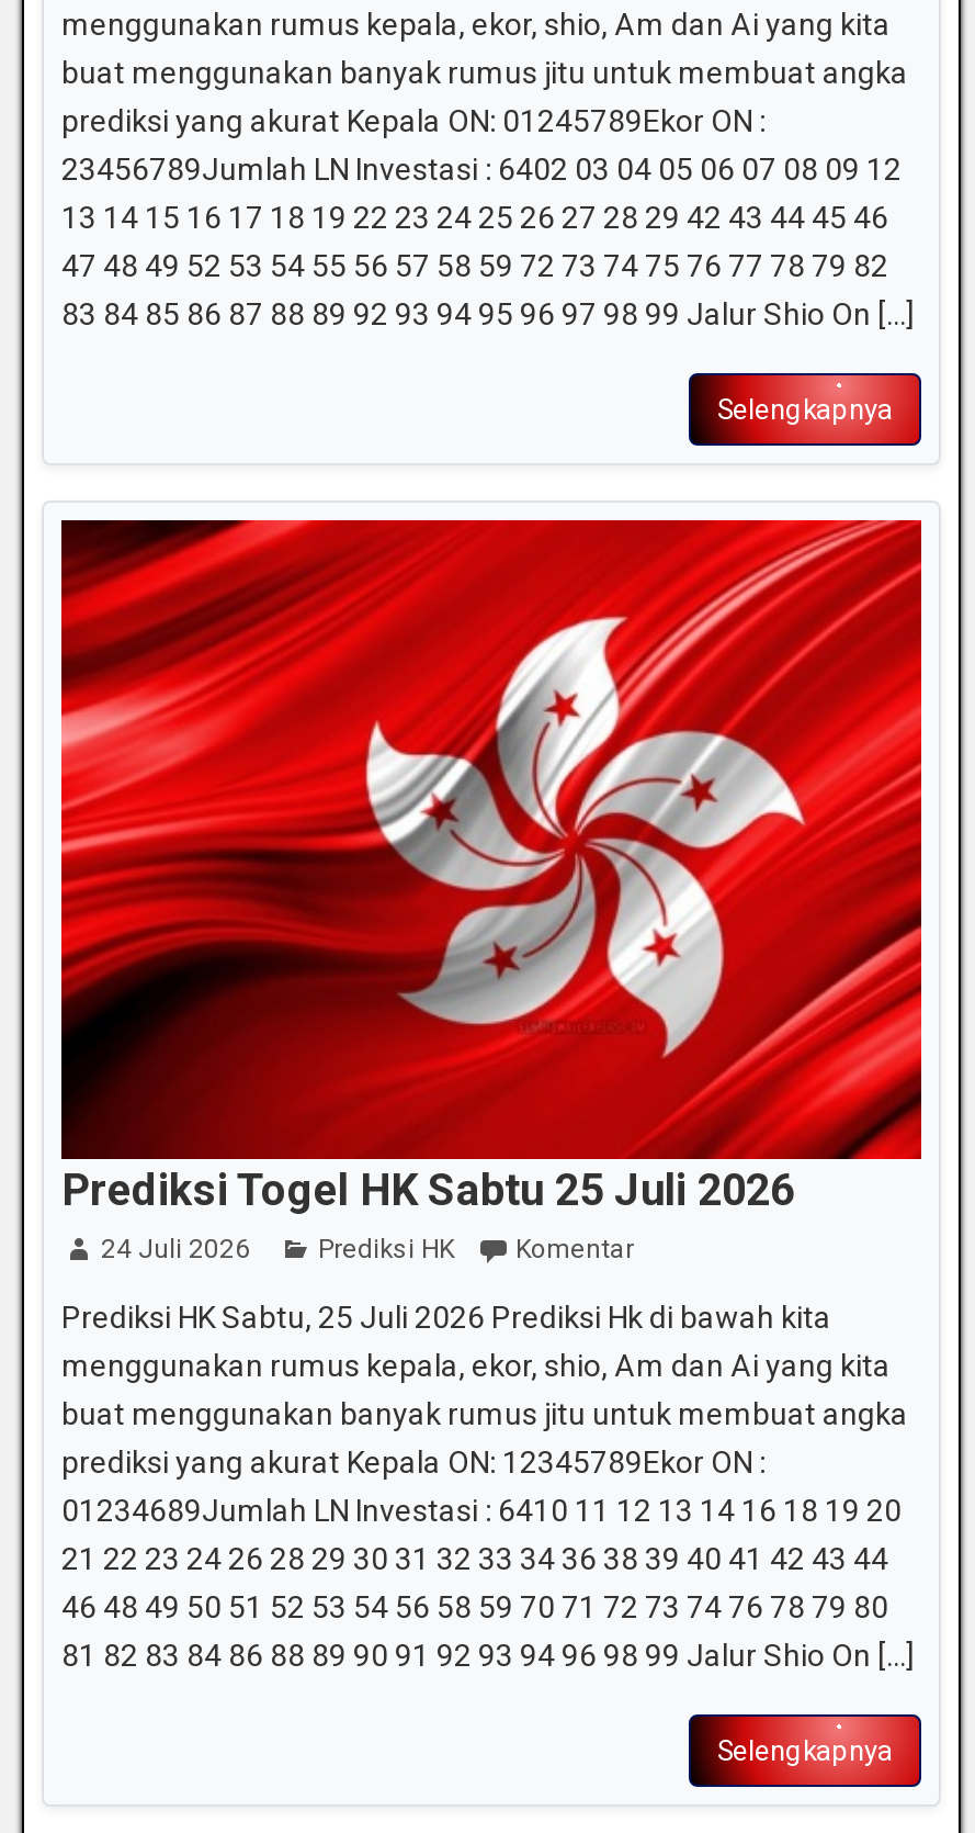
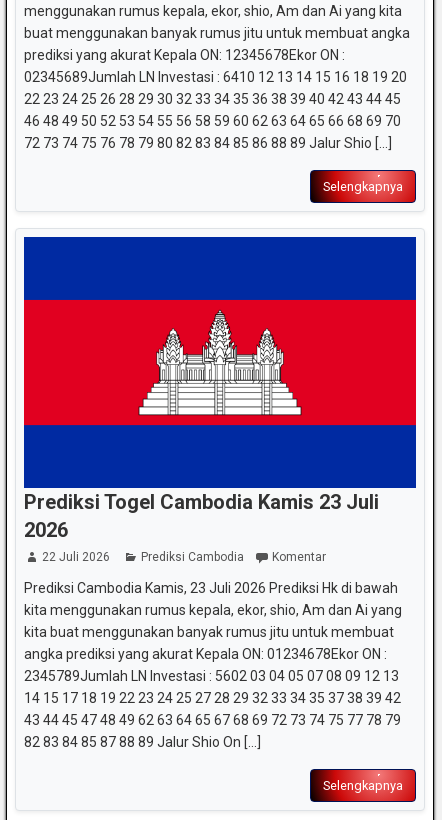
- prediksi yang akurat Kepala ON: 01245789Ekor ON :
- 23456789Jumlah LN Investasi : 6402 03 04 05 06 07 08 09 12
- 13 14 15 16 17 18 19 22 23 24 25 26 27 28 29 42 43 44 45 46
- 47 48 49 52 53 54 55 56 57 58 59 72 73 74 75 76 77 78 79 82
- 83 84 85 86 87 88 89 92 93 94 95 96 97 98 99 Jalur Shio On [...]
+ prediksi yang akurat Kepala ON: 12345678Ekor ON :
+ 02345689Jumlah LN Investasi : 6410 12 13 14 15 16 18 19 20
+ 22 23 24 25 26 28 29 30 32 33 34 35 36 38 39 40 42 43 44 45
+ 46 48 49 50 52 53 54 55 56 58 59 60 62 63 64 65 66 68 69 70
+ 72 73 74 75 76 78 79 80 82 83 84 85 86 88 89 Jalur Shio [...]

- [image]
- Prediksi Togel HK Sabtu 25 Juli 2026
- 24 Juli 2026
- Prediksi HK
+ [image]
+ Prediksi Togel Cambodia Kamis 23 Juli
+ 2026
+ 22 Juli 2026
+ Prediksi Cambodia

- Prediksi HK Sabtu, 25 Juli 2026 Prediksi Hk di bawah kita
- menggunakan rumus kepala, ekor, shio, Am dan Ai yang kita
- buat menggunakan banyak rumus jitu untuk membuat angka
- prediksi yang akurat Kepala ON: 12345789Ekor ON :
- 01234689Jumlah LN Investasi : 6410 11 12 13 14 16 18 19 20
- 21 22 23 24 26 28 29 30 31 32 33 34 36 38 39 40 41 42 43 44
- 46 48 49 50 51 52 53 54 56 58 59 70 71 72 73 74 76 78 79 80
- 81 82 83 84 86 88 89 90 91 92 93 94 96 98 99 Jalur Shio On [...]
+ Prediksi Cambodia Kamis, 23 Juli 2026 Prediksi Hk di bawah
+ kita menggunakan rumus kepala, ekor, shio, Am dan Ai yang
+ kita buat menggunakan banyak rumus jitu untuk membuat
+ angka prediksi yang akurat Kepala ON: 01234678Ekor ON :
+ 2345789Jumlah LN Investasi : 5602 03 04 05 07 08 09 12 13
+ 14 15 17 18 19 22 23 24 25 27 28 29 32 33 34 35 37 38 39 42
+ 43 44 45 47 48 49 62 63 64 65 67 68 69 72 73 74 75 77 78 79
+ 82 83 84 85 87 88 89 Jalur Shio On [...]
